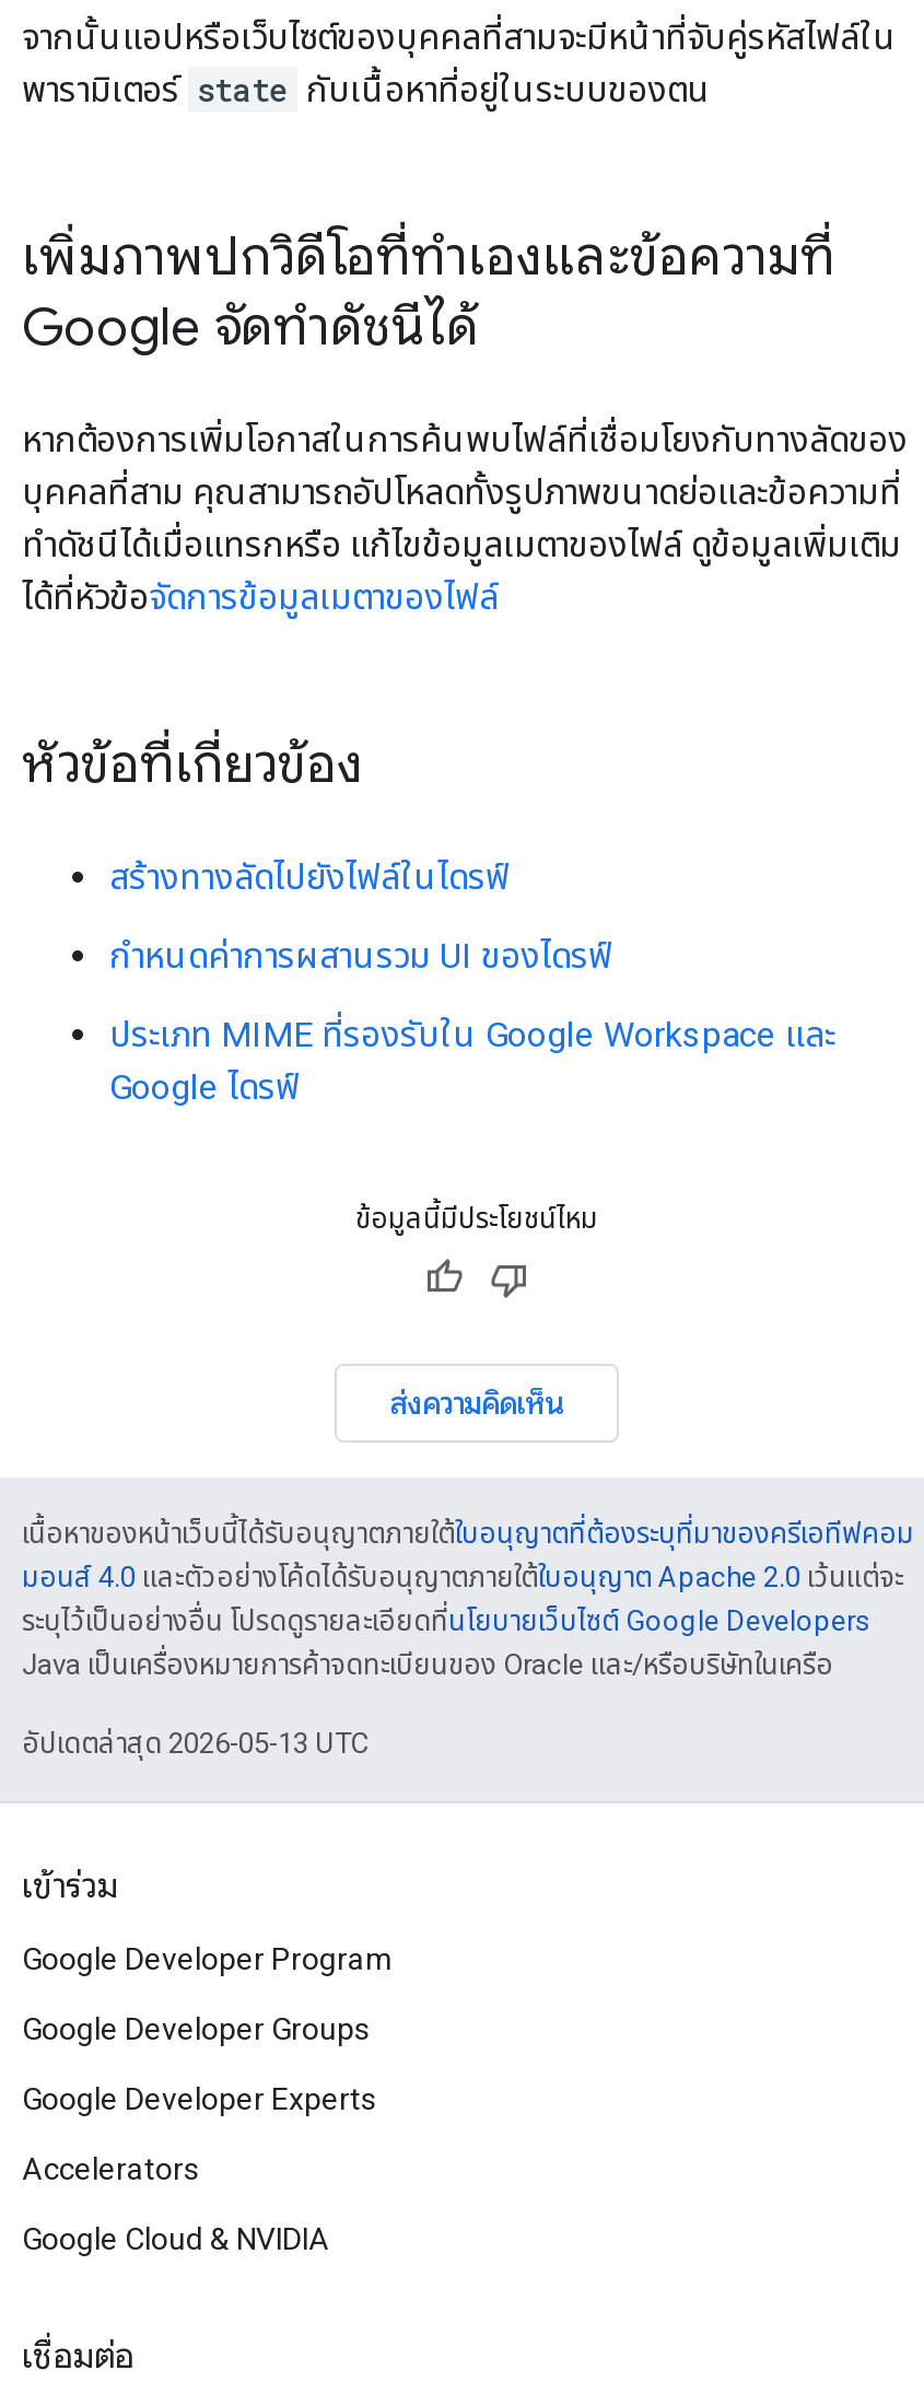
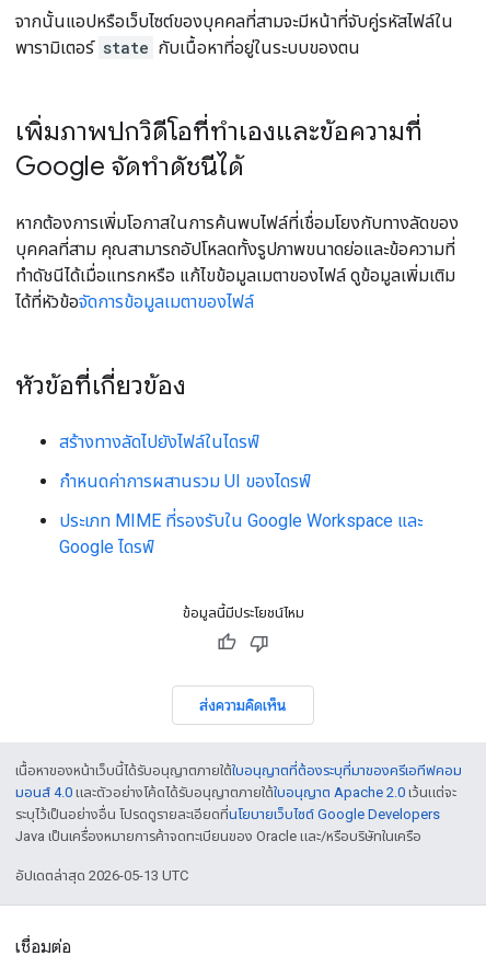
- เข้าร่วม
- Google Developer Program
- Google Developer Groups
- Google Developer Experts
- Accelerators
- Google Cloud & NVIDIA
